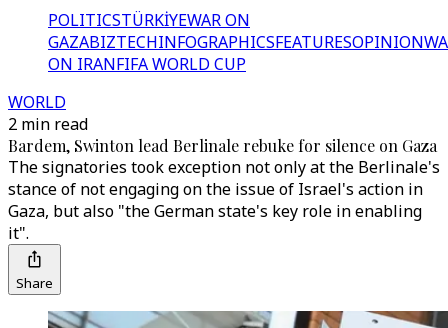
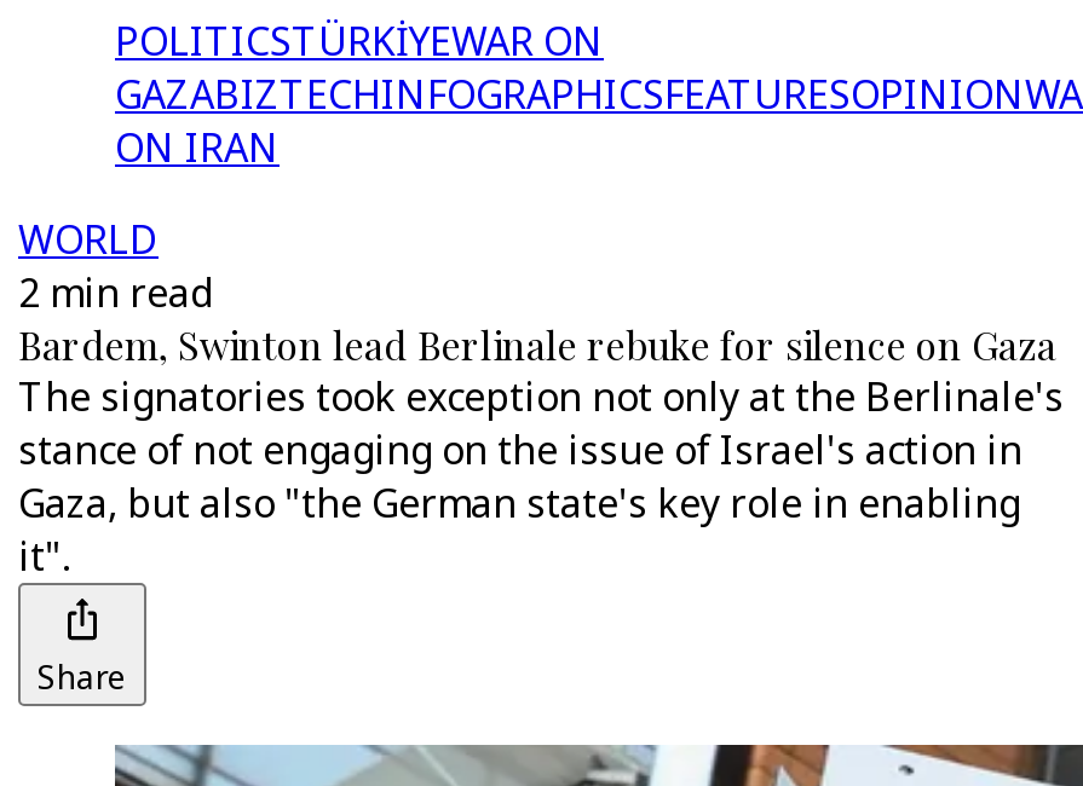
- ON IRAN FIFA WORLD CUP
+ ON IRAN
